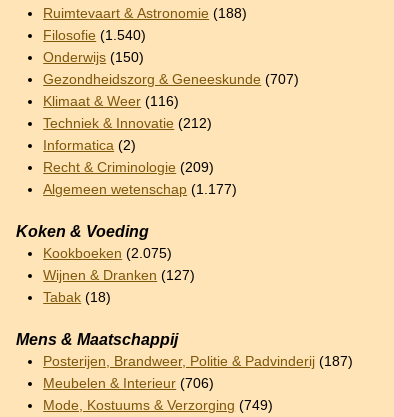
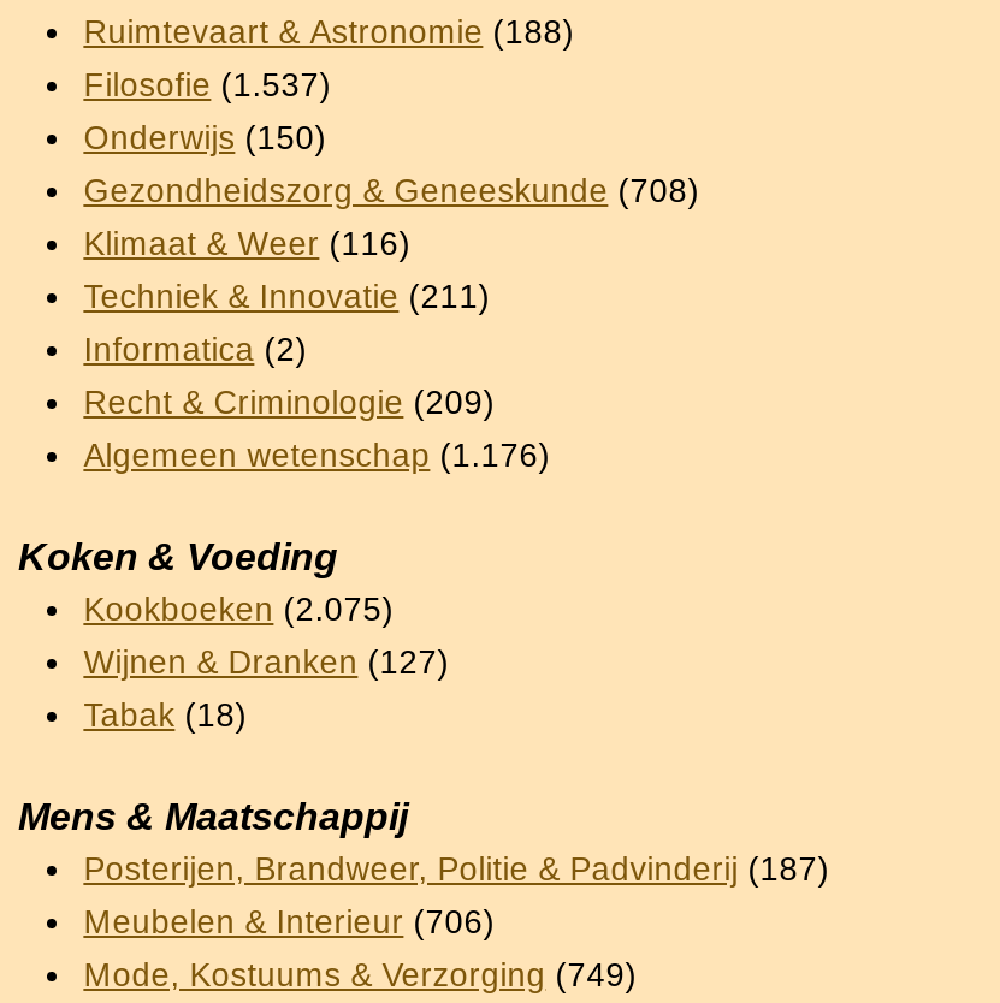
- Filosofie (1.540)
+ Filosofie (1.537)

- Gezondheidszorg & Geneeskunde (707)
+ Gezondheidszorg & Geneeskunde (708)

- Techniek & Innovatie (212)
+ Techniek & Innovatie (211)

- Algemeen wetenschap (1.177)
+ Algemeen wetenschap (1.176)
